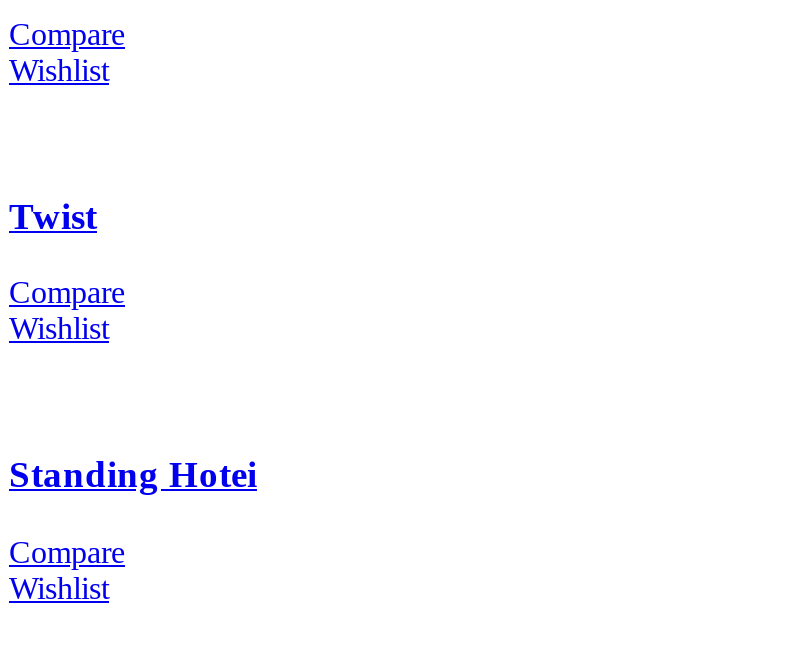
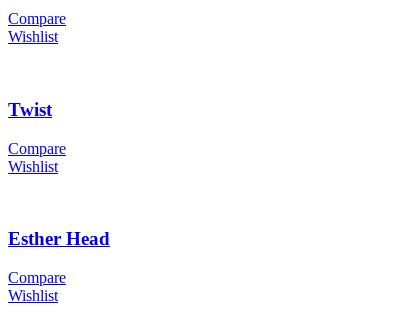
- Standing Hotei
+ Esther Head
